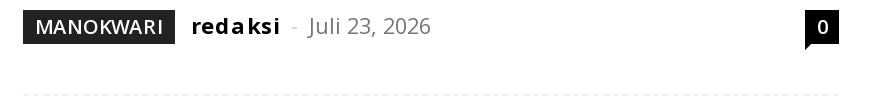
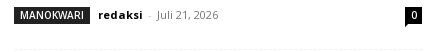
- MANOKWARI redaksi - Juli 23, 2026
+ MANOKWARI redaksi - Juli 21, 2026
